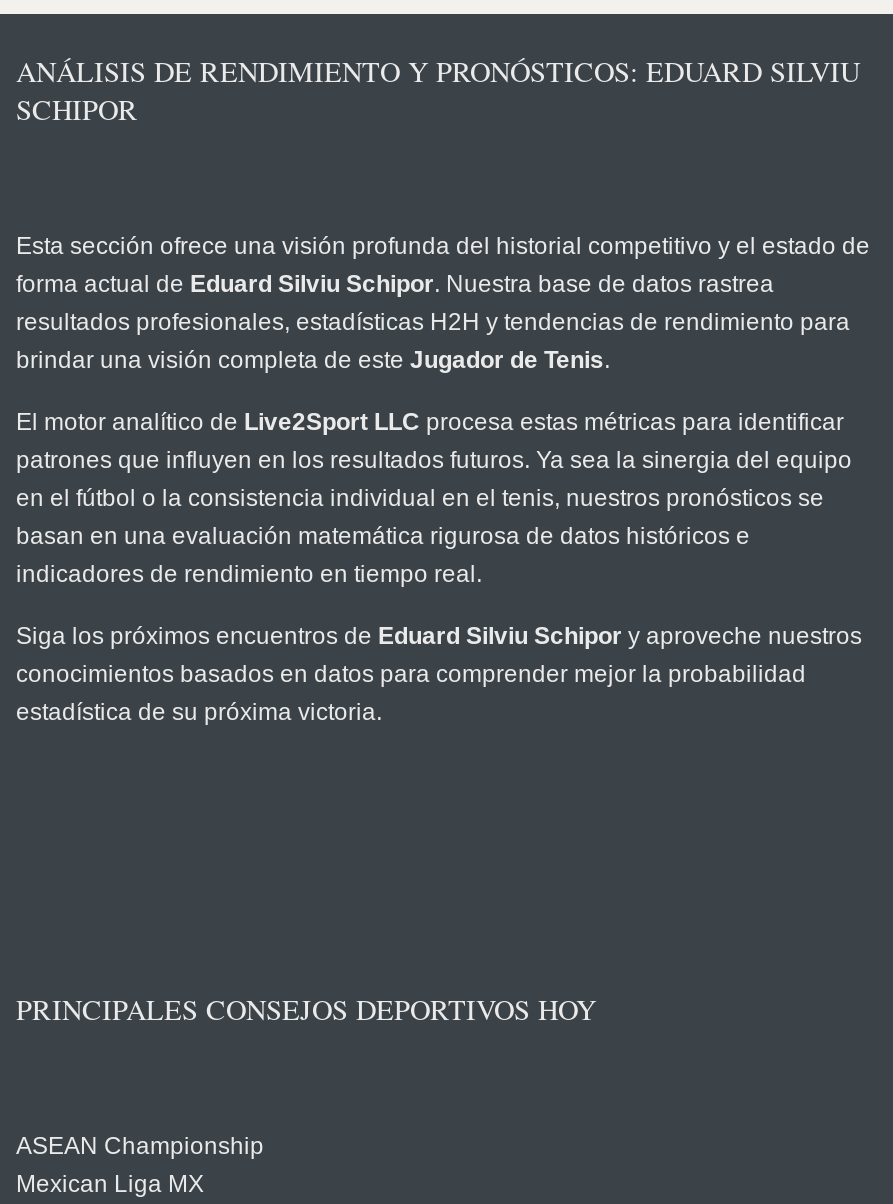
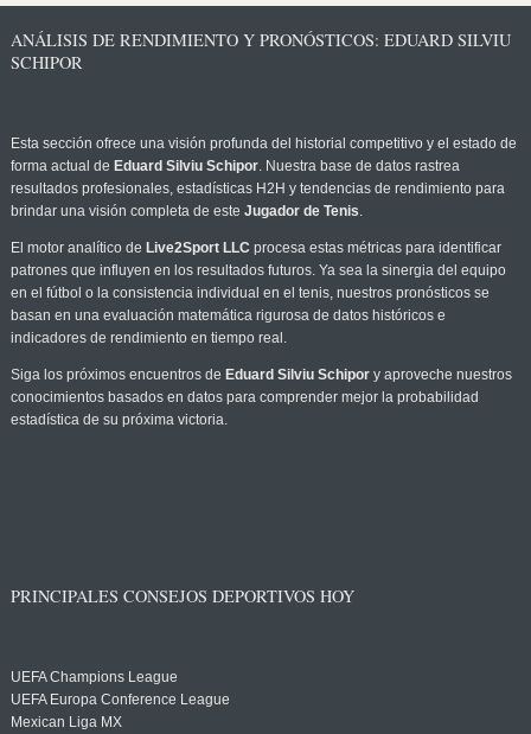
- ASEAN Championship
+ UEFA Champions League
+ UEFA Europa Conference League
